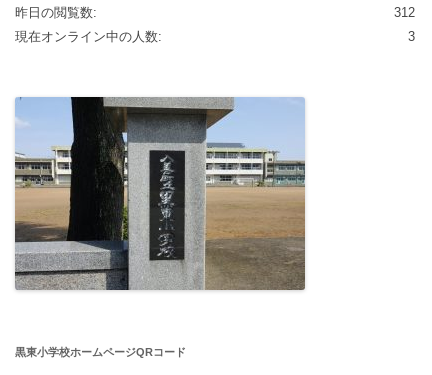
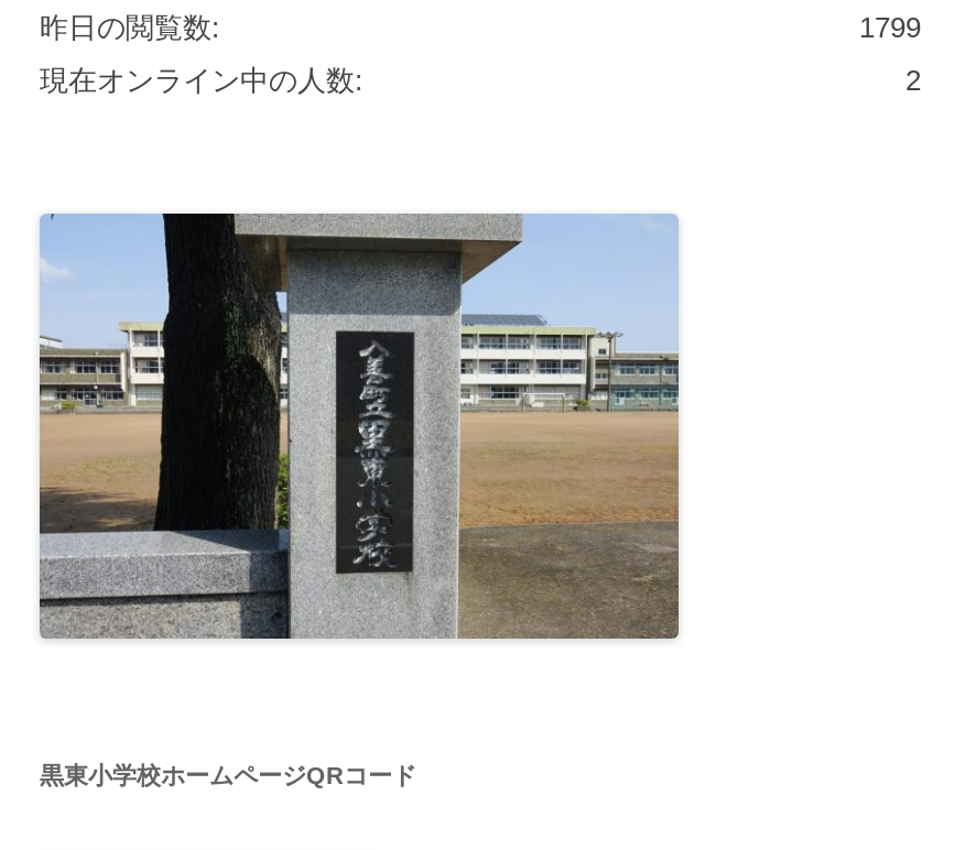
- 312
+ 1799

- 3
+ 2
